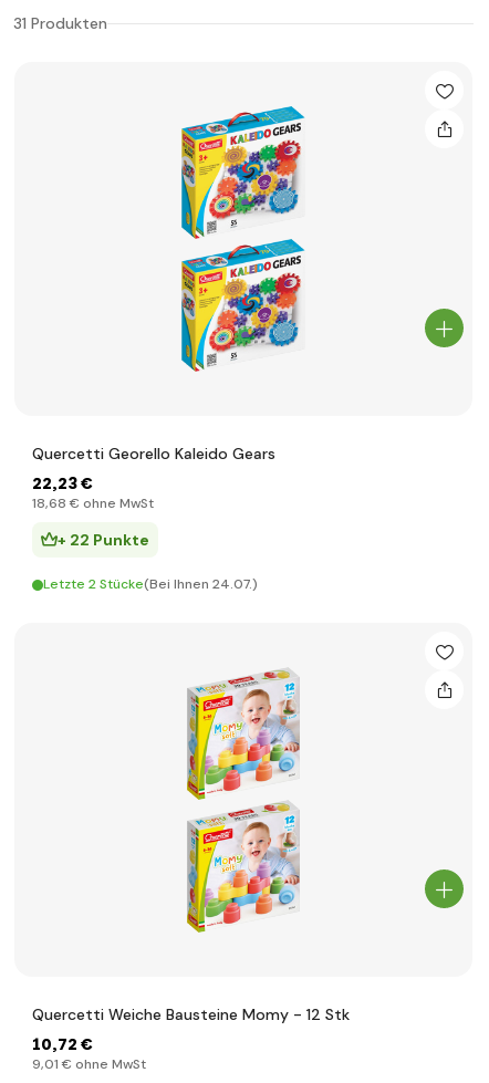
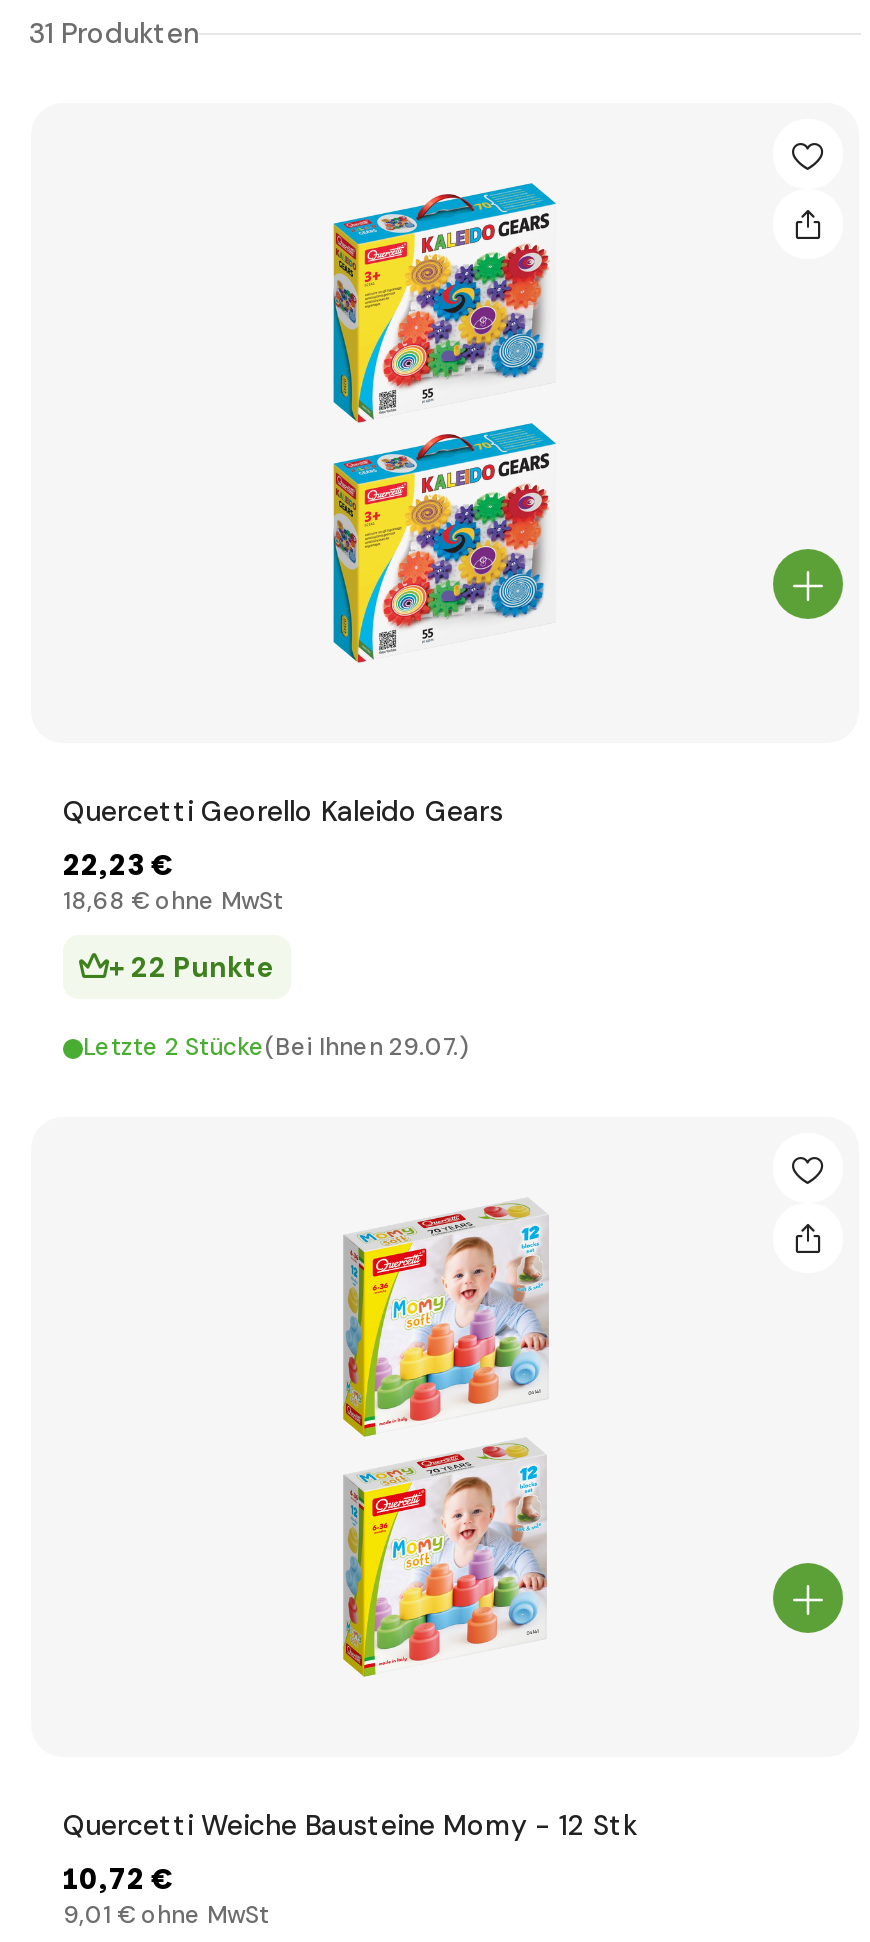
- Letzte 2 Stücke(Bei Ihnen 24.07.)
+ Letzte 2 Stücke(Bei Ihnen 29.07.)
